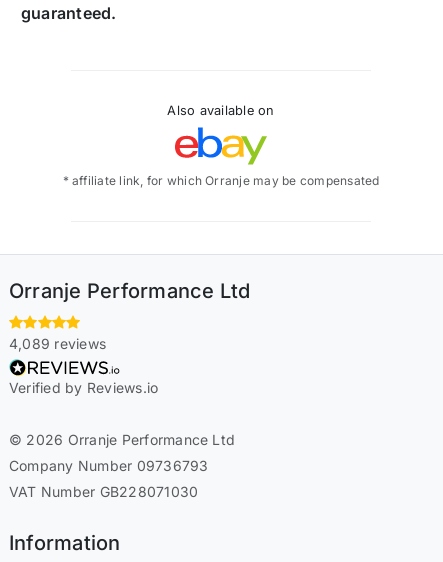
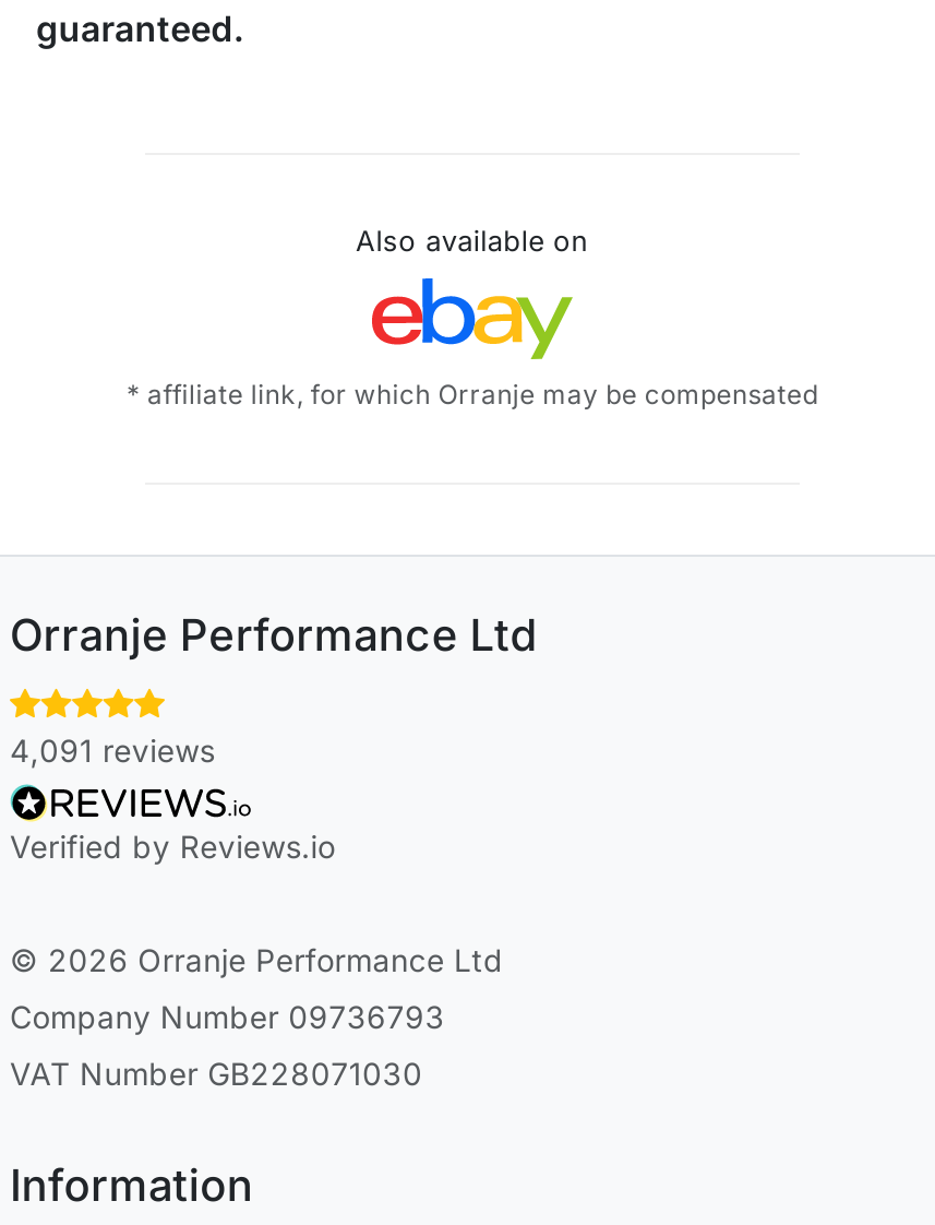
- 4,089 reviews
+ 4,091 reviews
